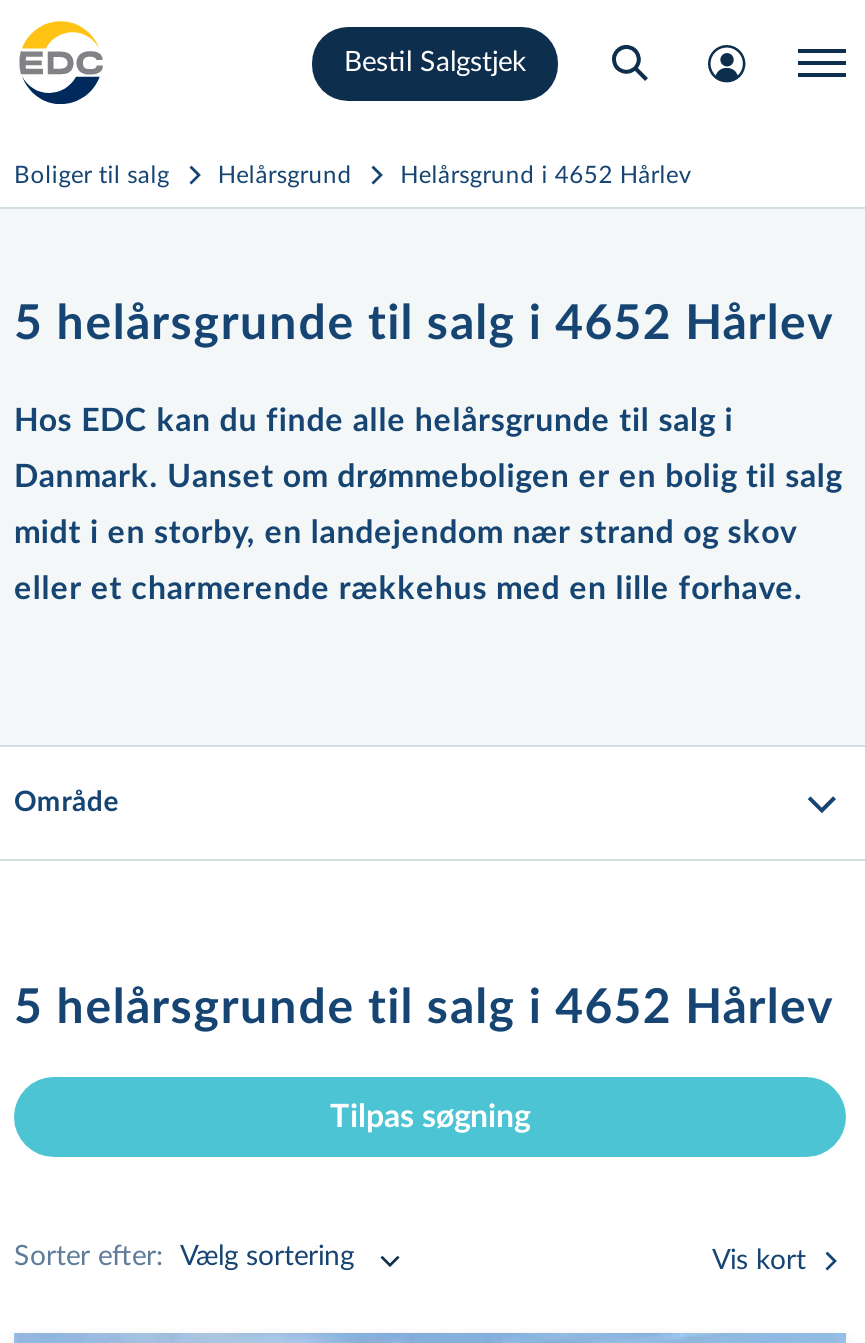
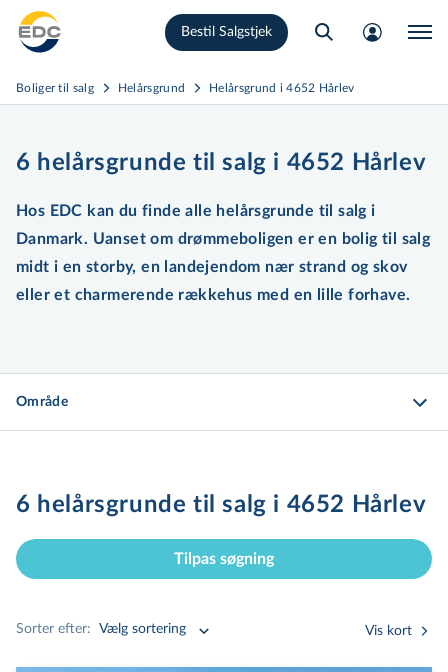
- 5 helårsgrunde til salg i 4652 Hårlev
+ 6 helårsgrunde til salg i 4652 Hårlev

- 5 helårsgrunde til salg i 4652 Hårlev
+ 6 helårsgrunde til salg i 4652 Hårlev
